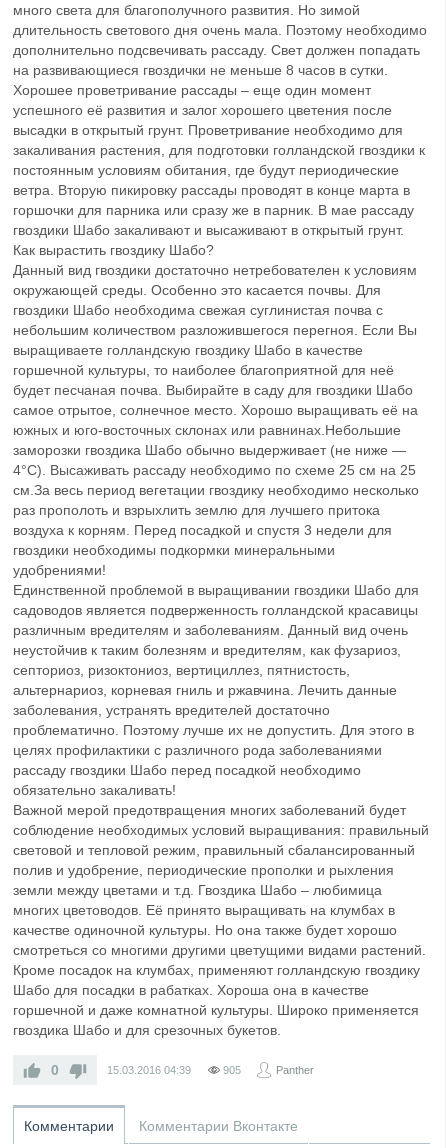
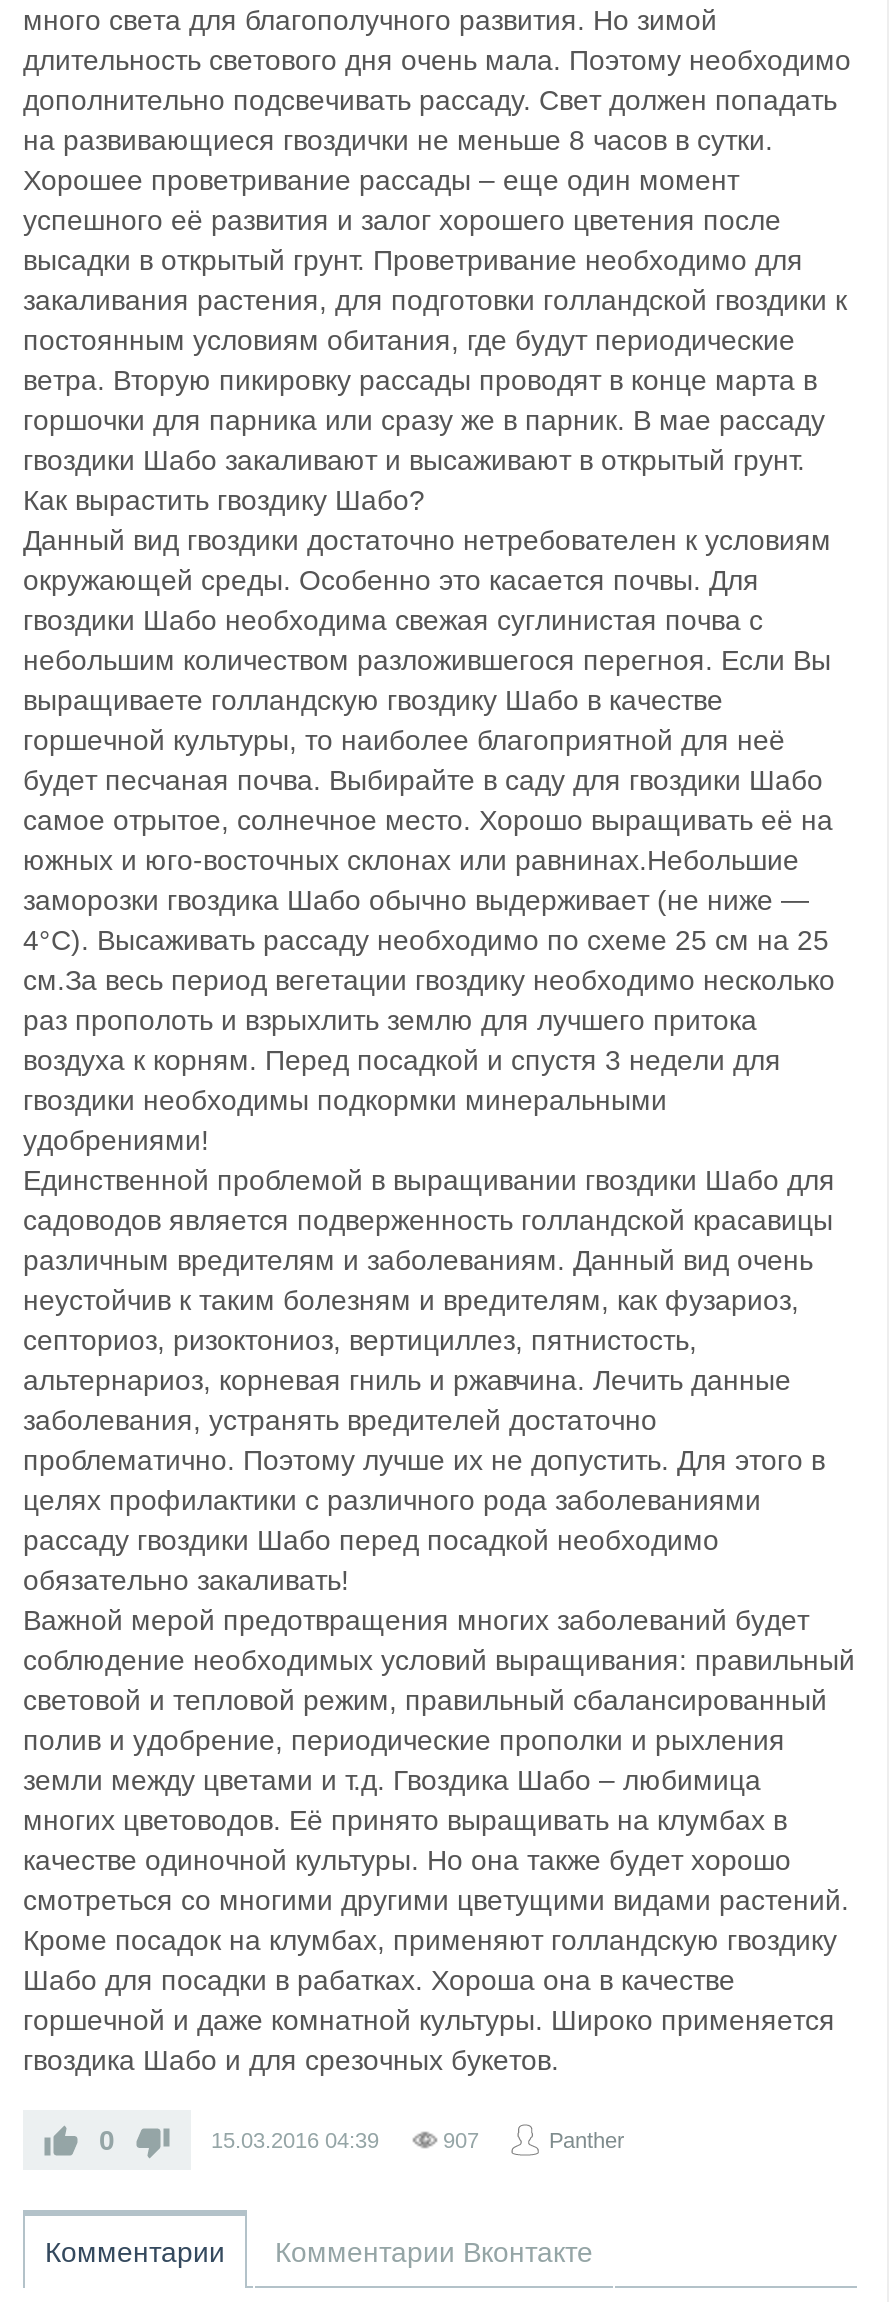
- 905
+ 907
